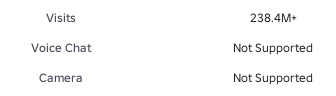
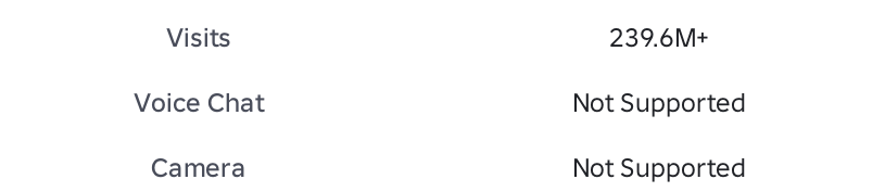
- 238.4M+
+ 239.6M+
